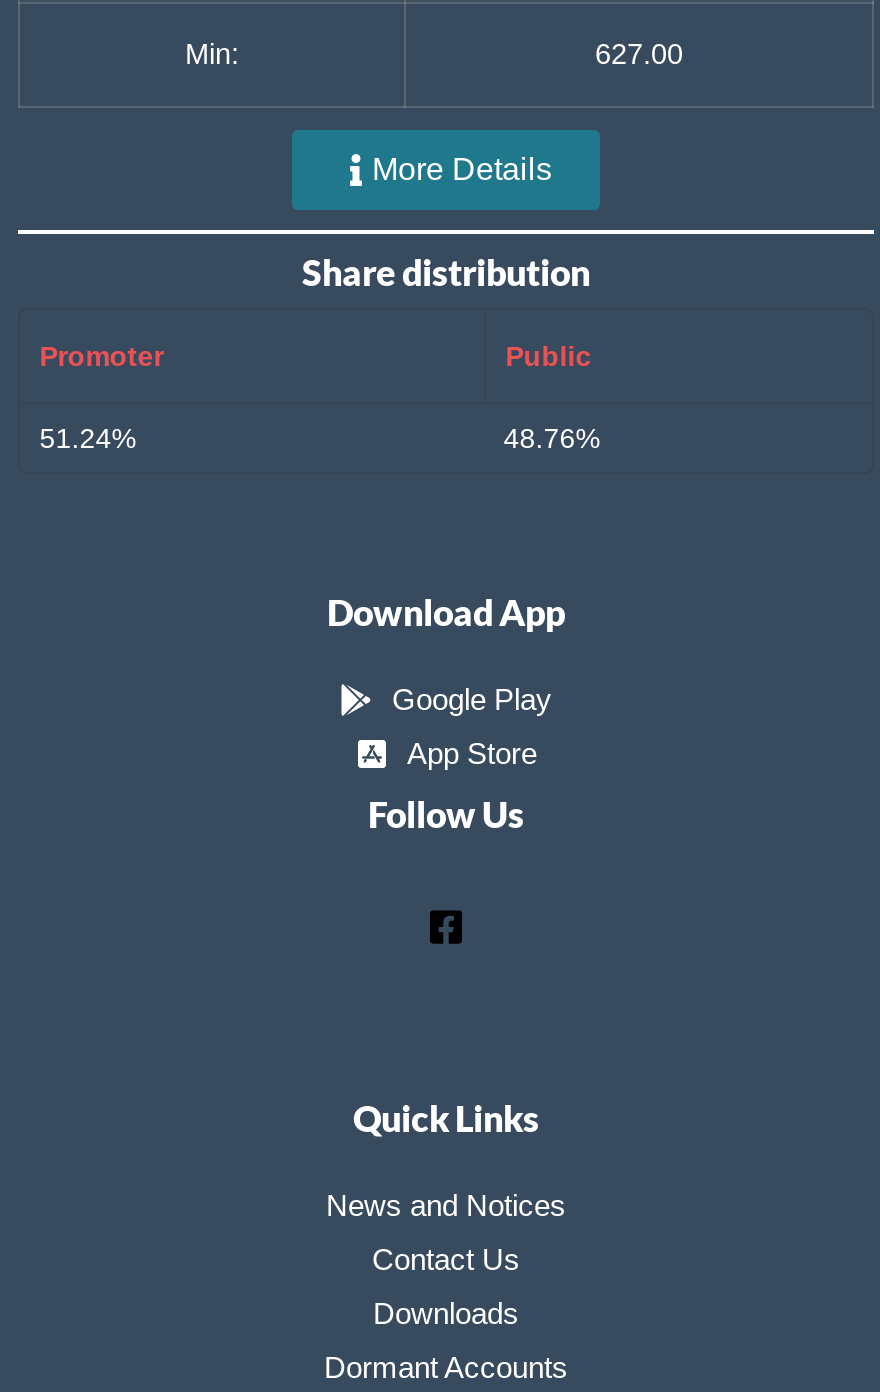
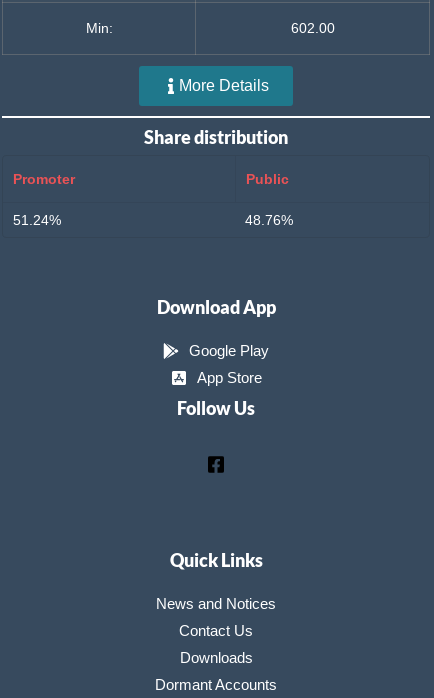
- 627.00
+ 602.00
